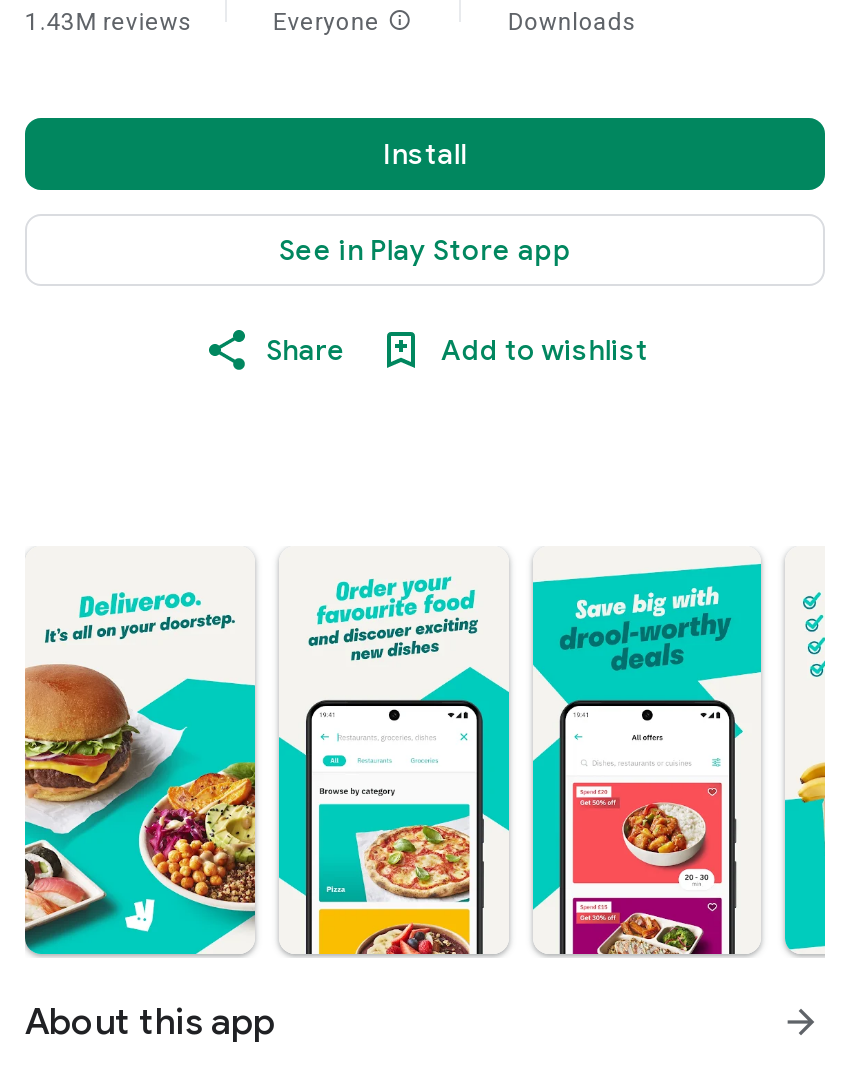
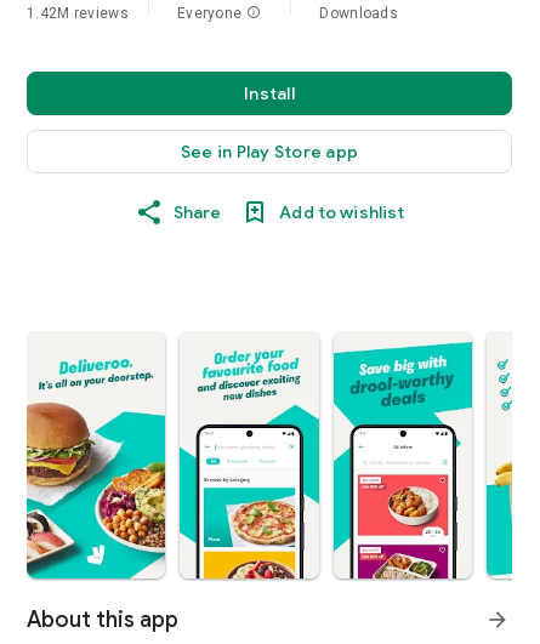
- 1.43M reviews
+ 1.42M reviews
